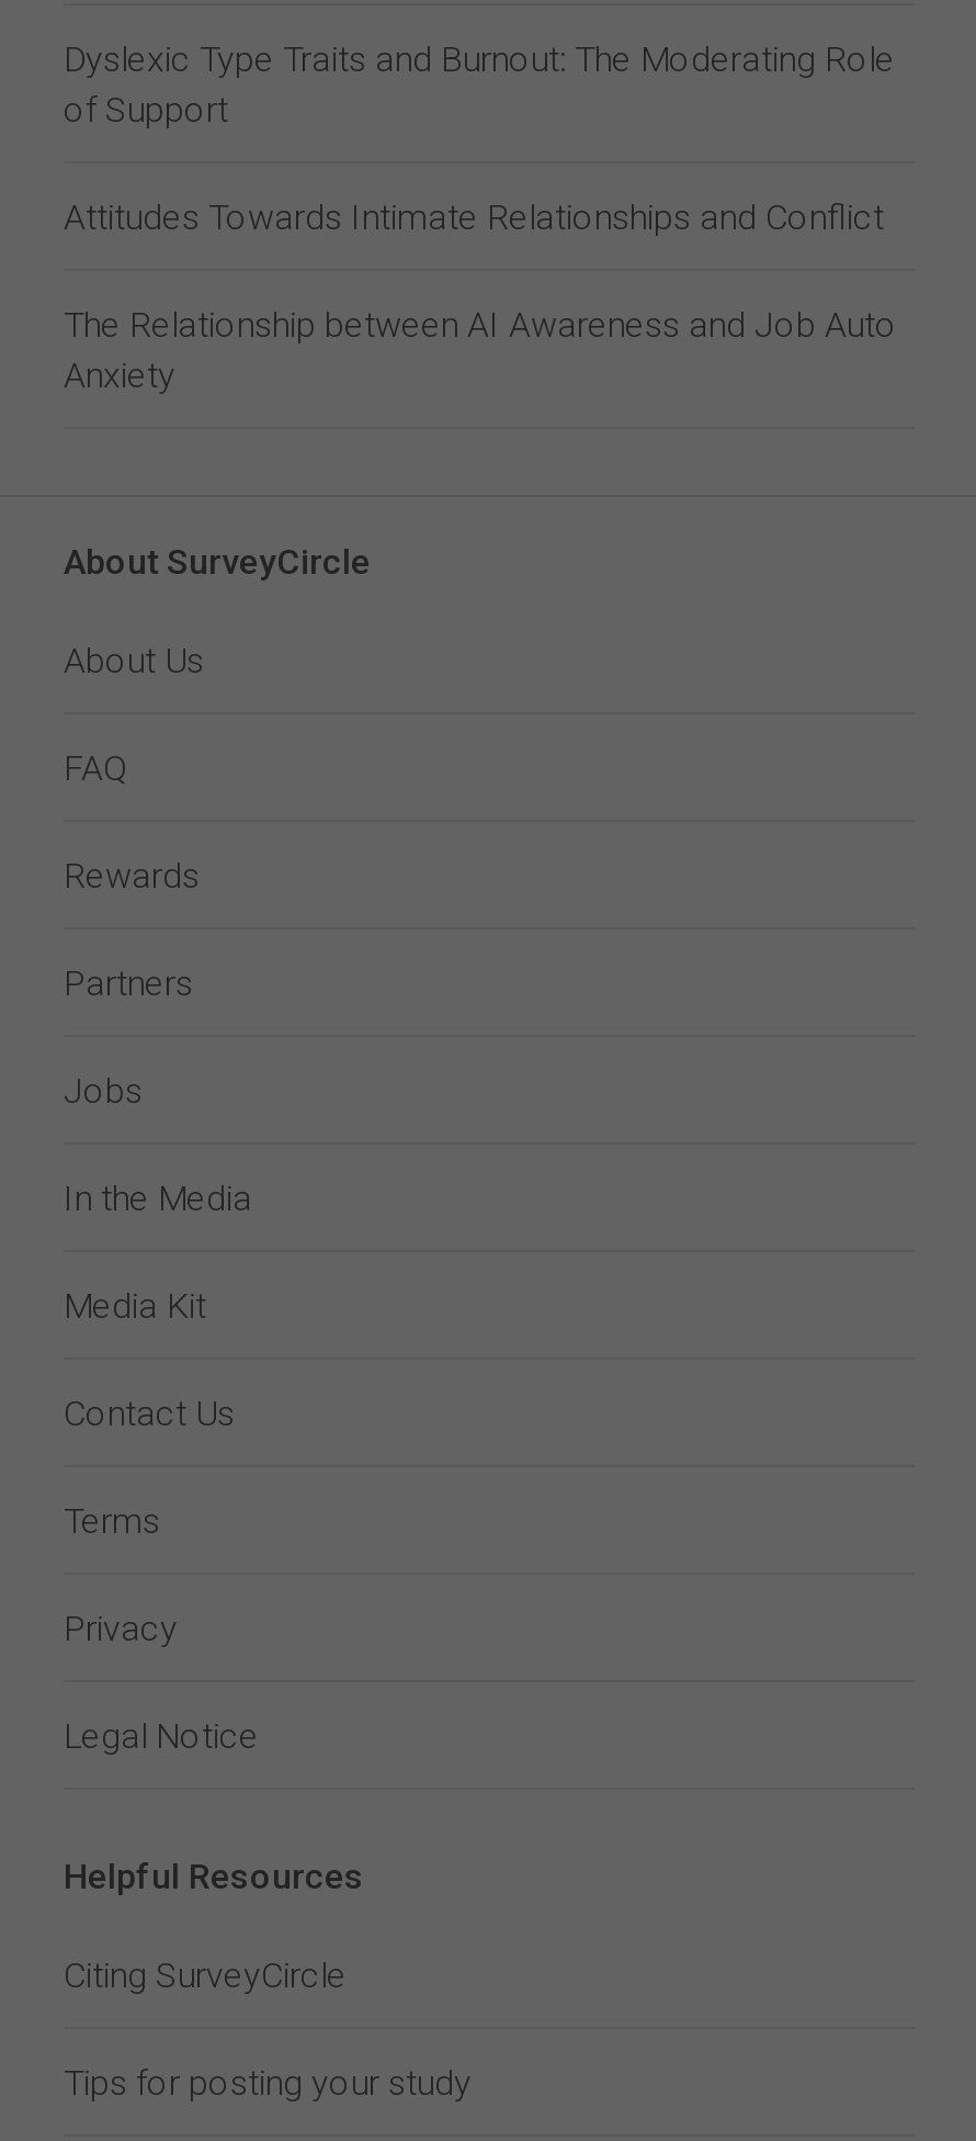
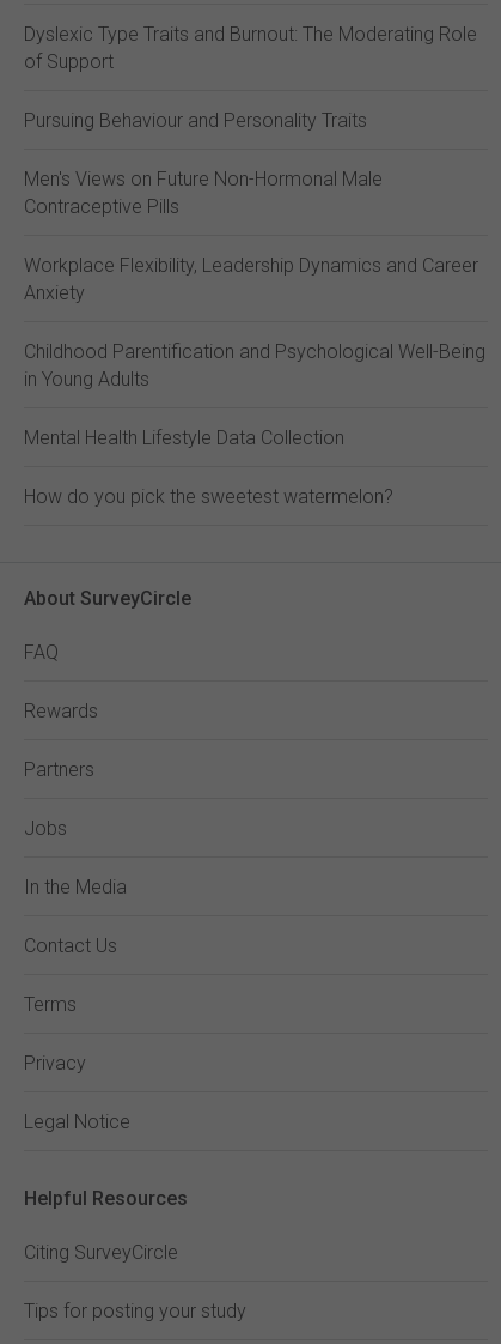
- Attitudes Towards Intimate Relationships and Conflict
- The Relationship between AI Awareness and Job Auto
+ Pursuing Behaviour and Personality Traits
+ Men's Views on Future Non-Hormonal Male
+ Contraceptive Pills
+ Workplace Flexibility, Leadership Dynamics and Career

+ Childhood Parentification and Psychological Well-Being
+ in Young Adults
+ Mental Health Lifestyle Data Collection
+ How do you pick the sweetest watermelon?

moved down: About SurveyCircle

- About Us

moved down: FAQ | Rewards | Partners | Jobs | In the Media

- Media Kit
